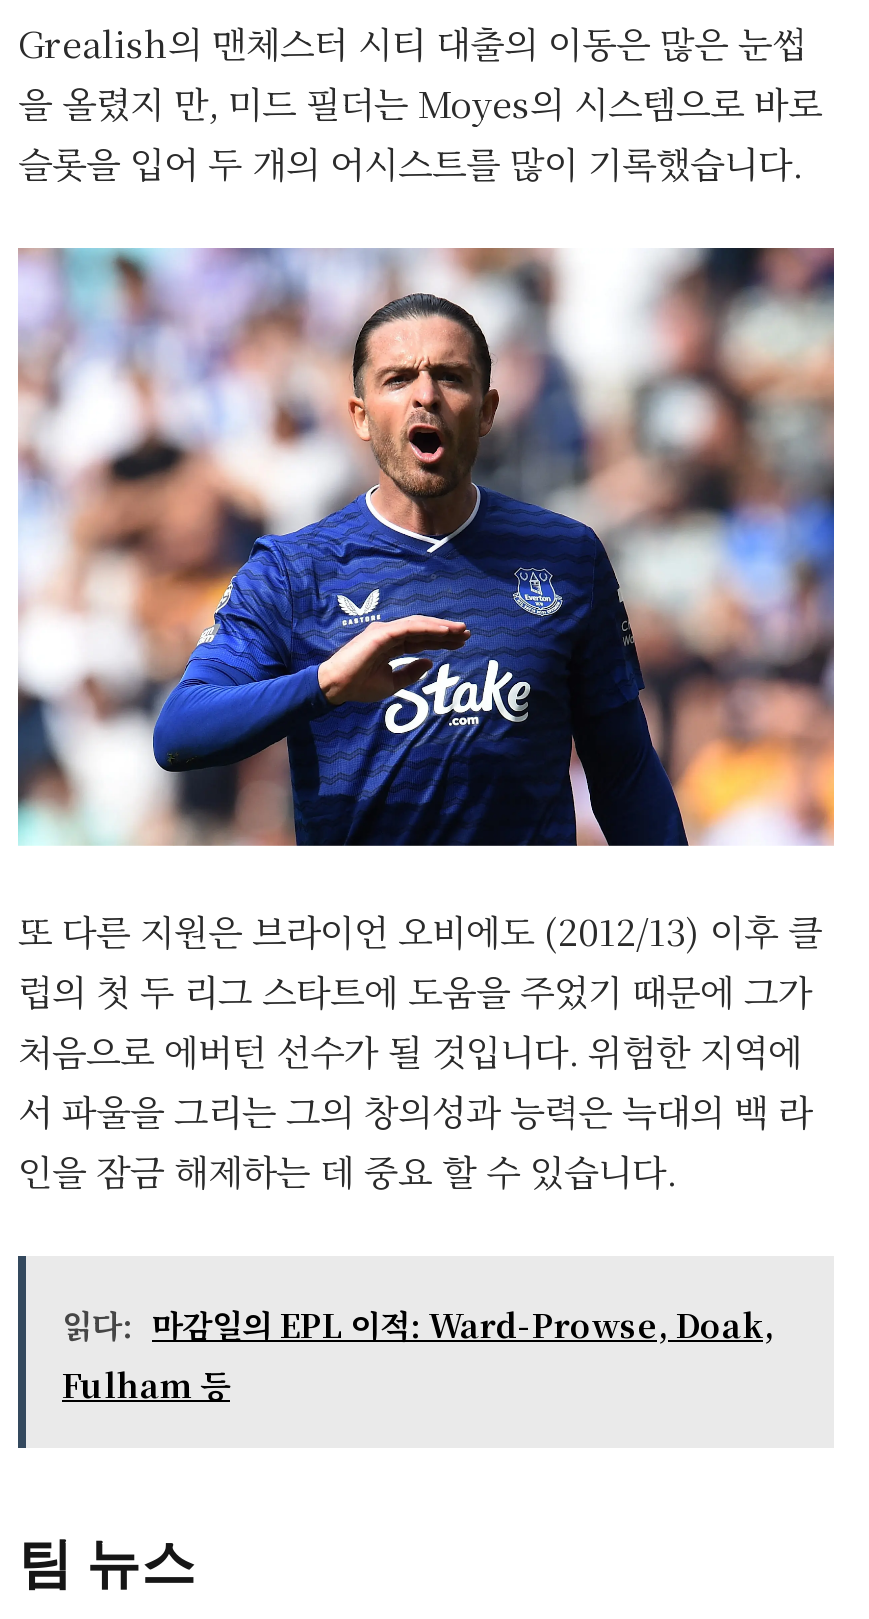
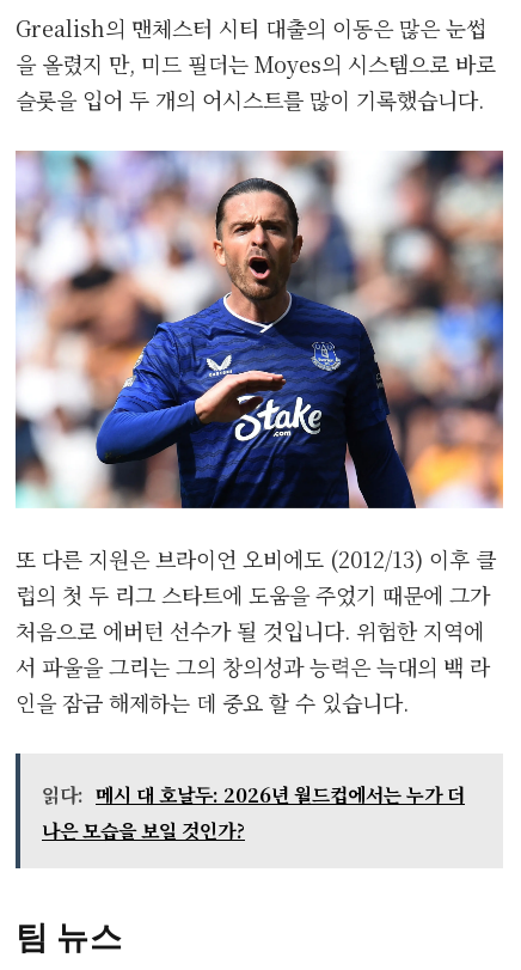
- 읽다: 마감일의 EPL 이적: Ward-Prowse, Doak,
- Fulham 등
+ 읽다: 메시 대 호날두: 2026년 월드컵에서는 누가 더
+ 나은 모습을 보일 것인가?
